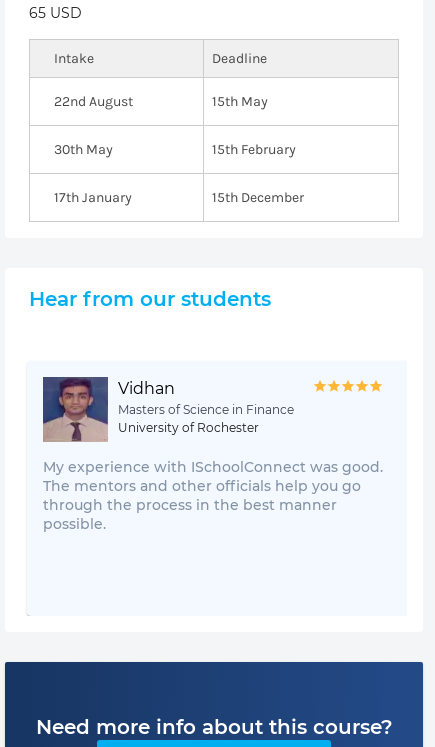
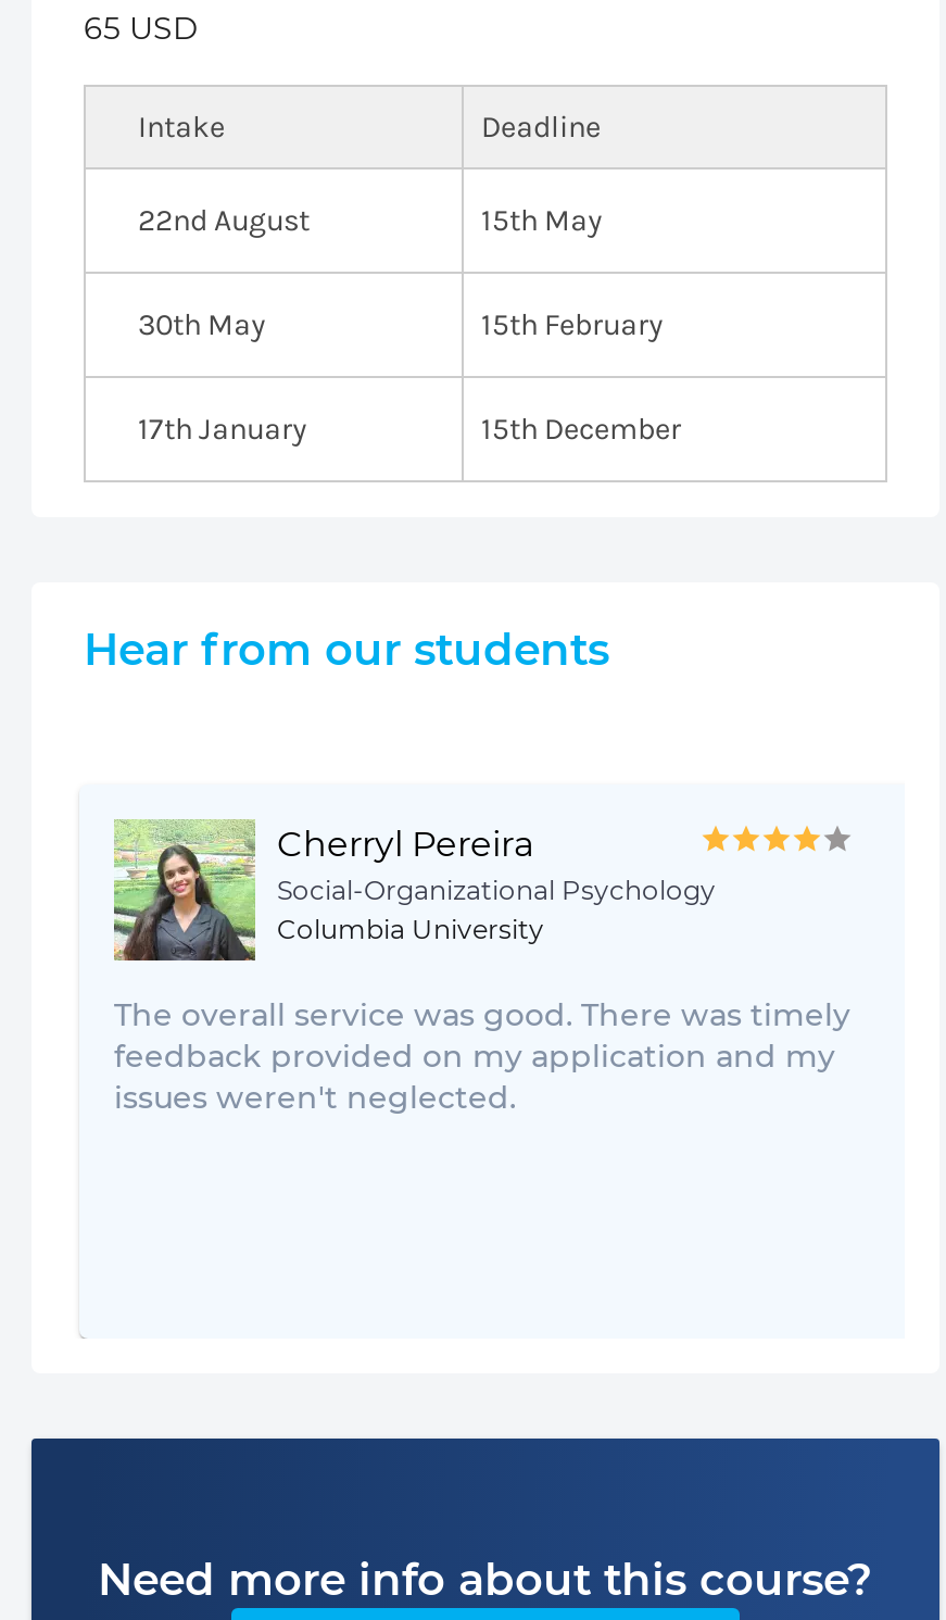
- [image]
- Vidhan
- Masters of Science in Finance
- University of Rochester
+ [image]
+ Cherryl Pereira
+ Social-Organizational Psychology
+ Columbia University

- My experience with ISchoolConnect was good.
- The mentors and other officials help you go
- through the process in the best manner
- possible.
+ The overall service was good. There was timely
+ feedback provided on my application and my
+ issues weren't neglected.
